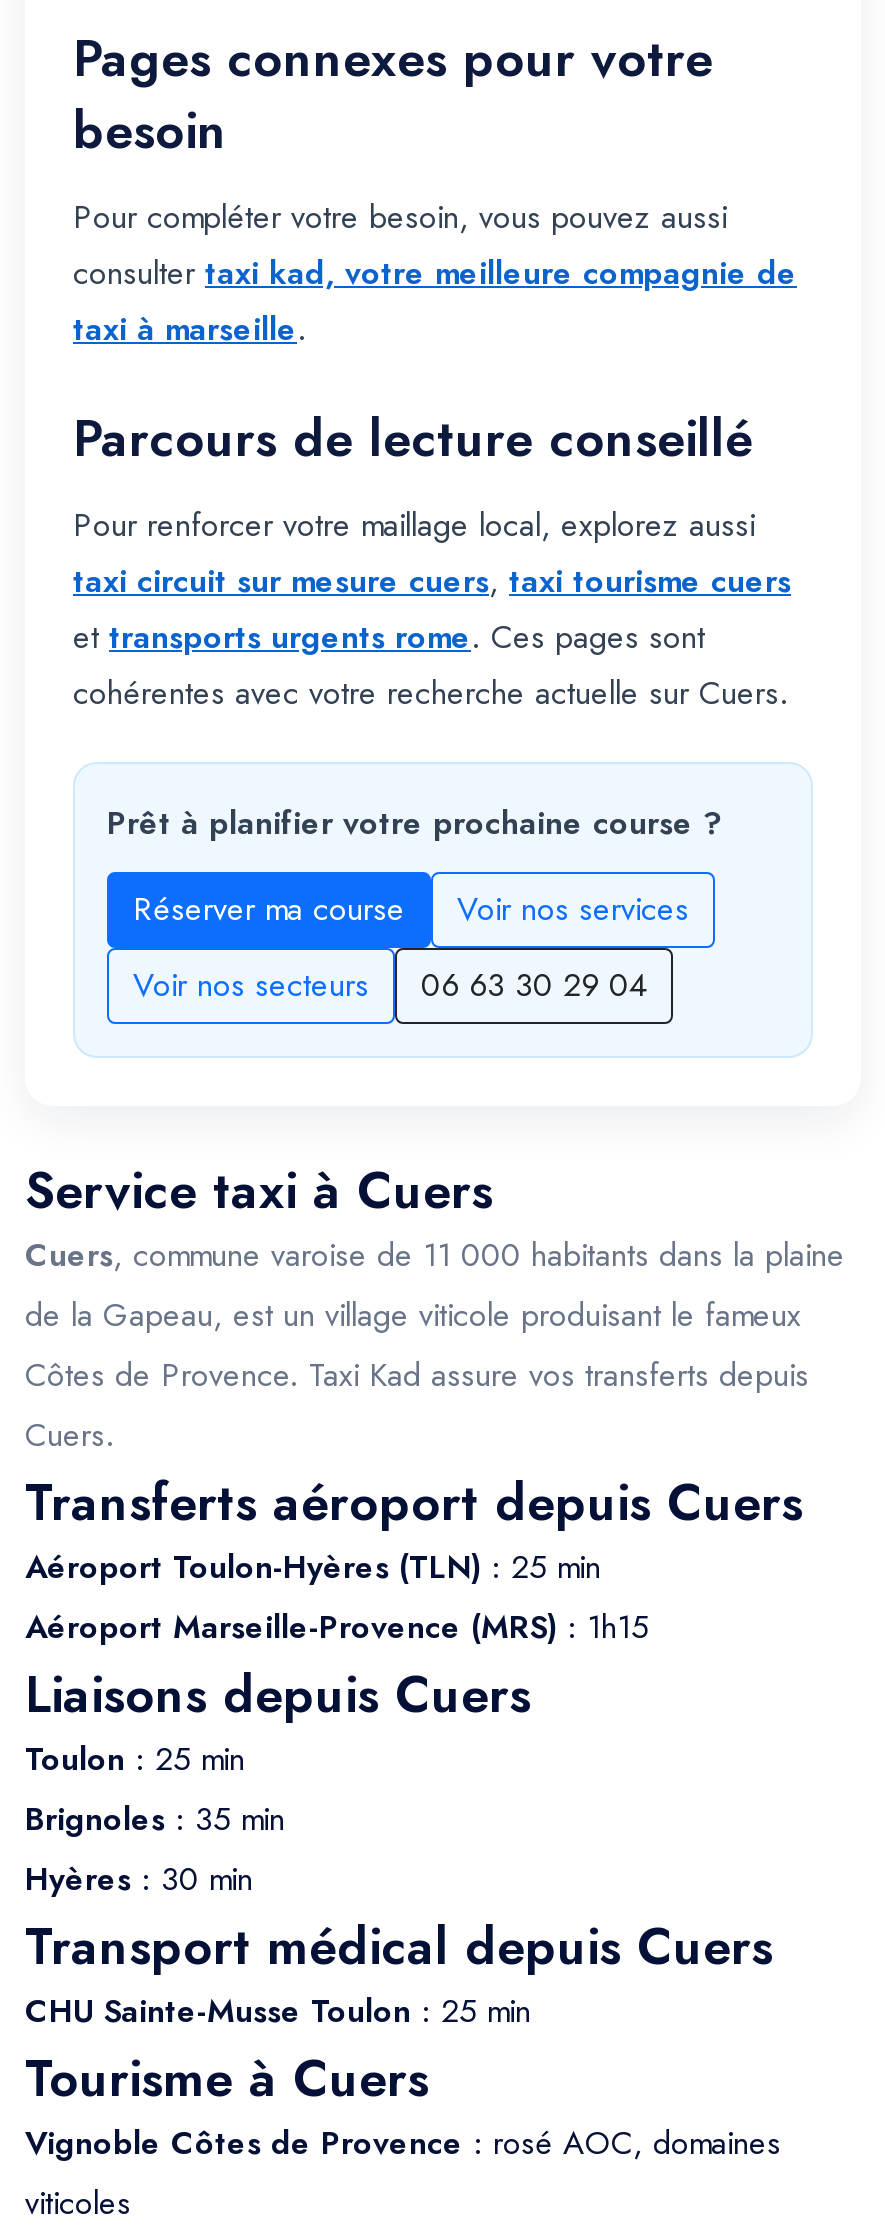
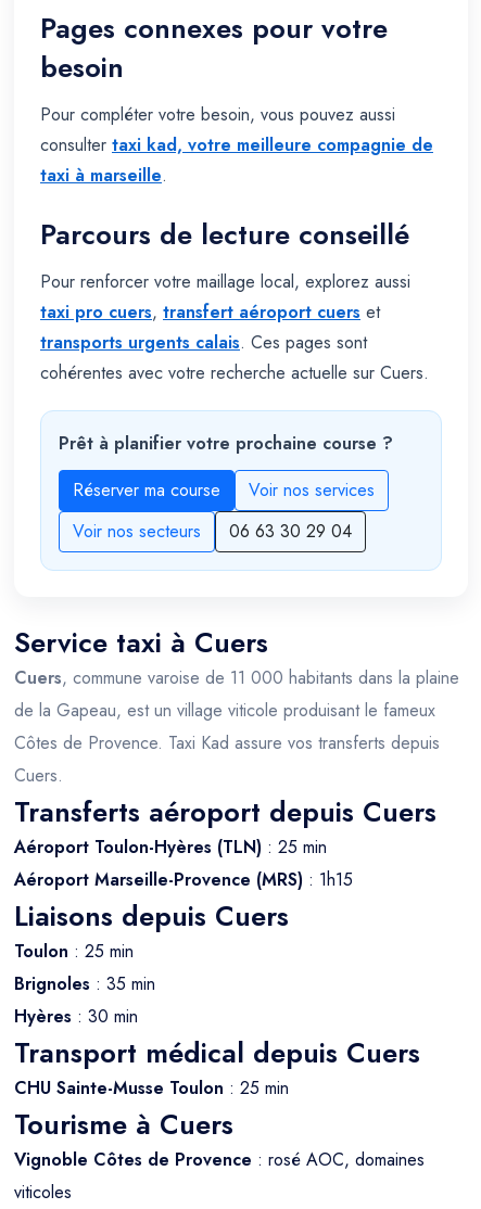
- taxi circuit sur mesure cuers, taxi tourisme cuers
- et transports urgents rome. Ces pages sont
+ taxi pro cuers, transfert aéroport cuers et
+ transports urgents calais. Ces pages sont
